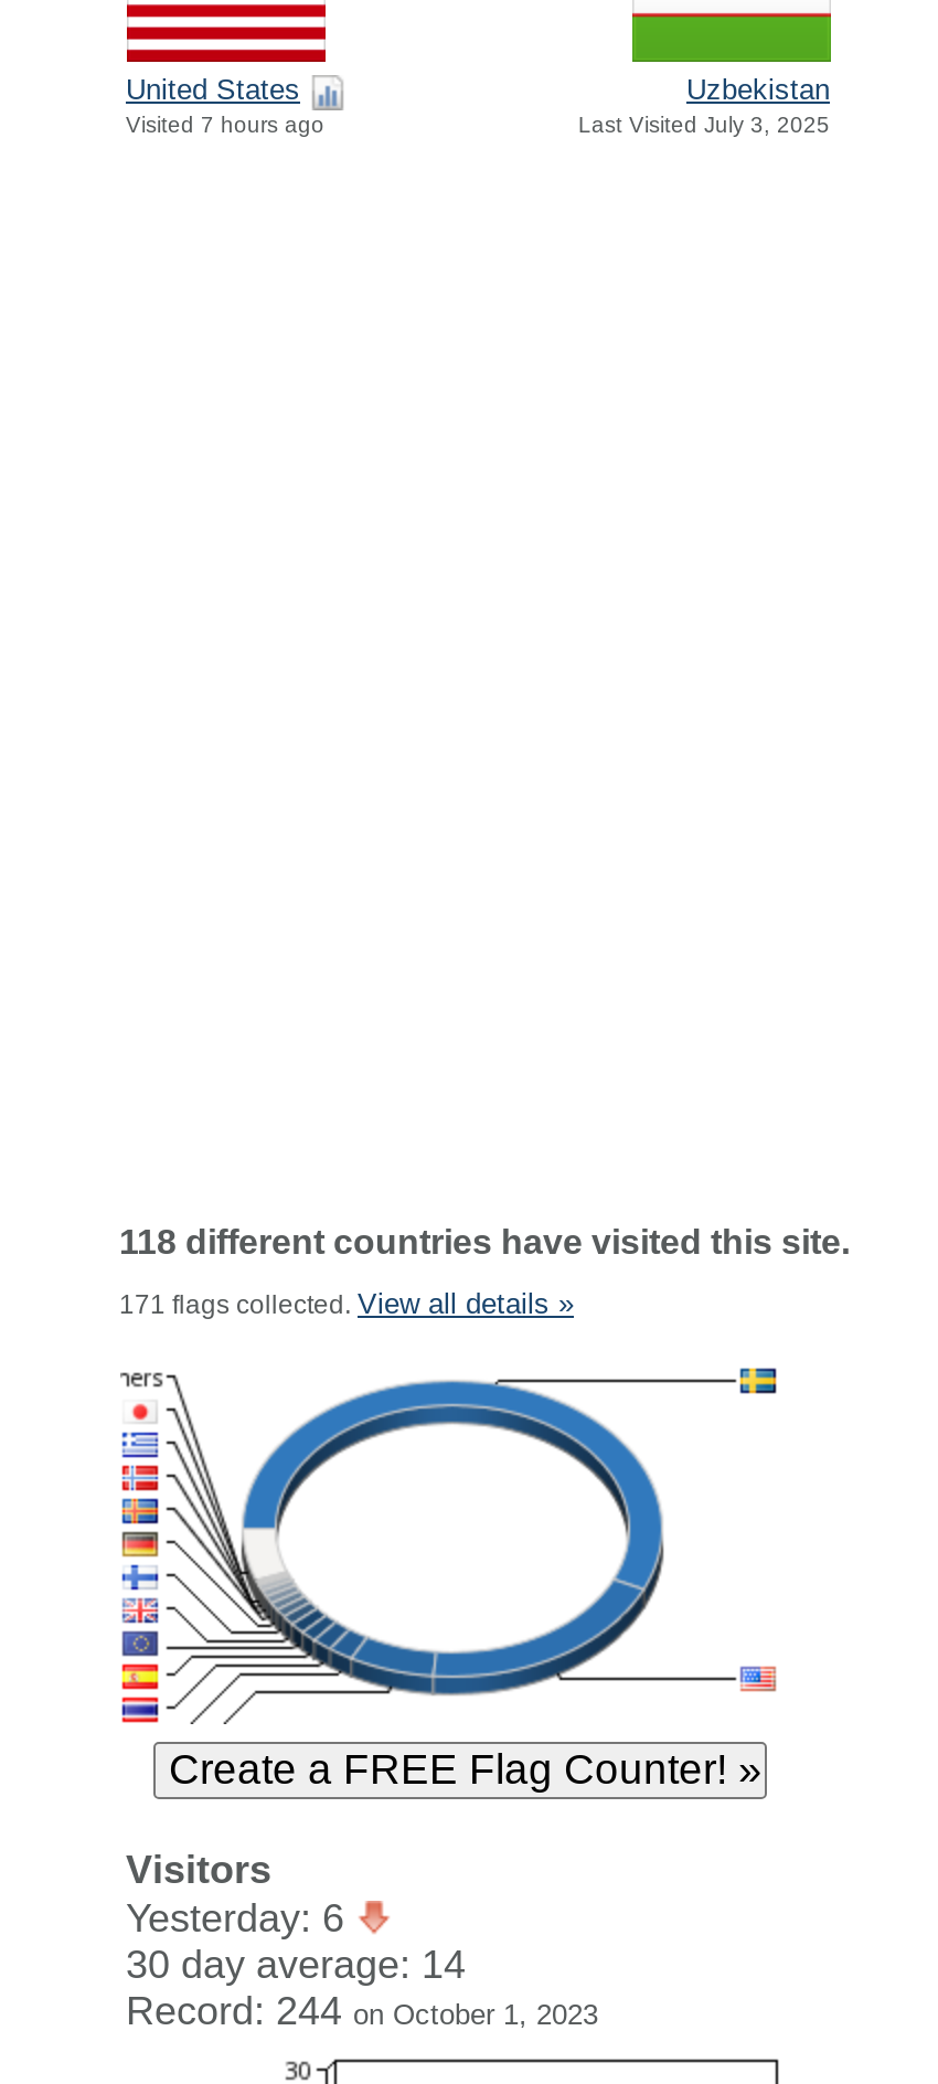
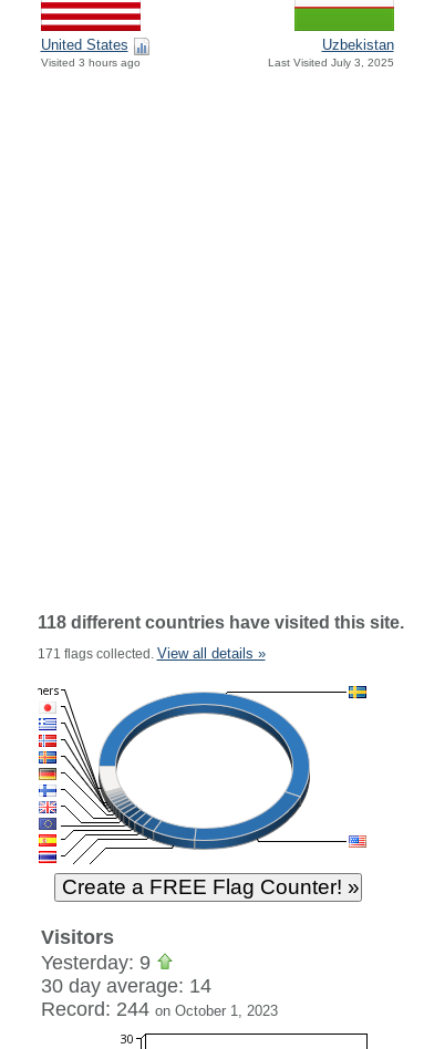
- Visited 7 hours ago
+ Visited 3 hours ago

- Yesterday: 6
+ Yesterday: 9
